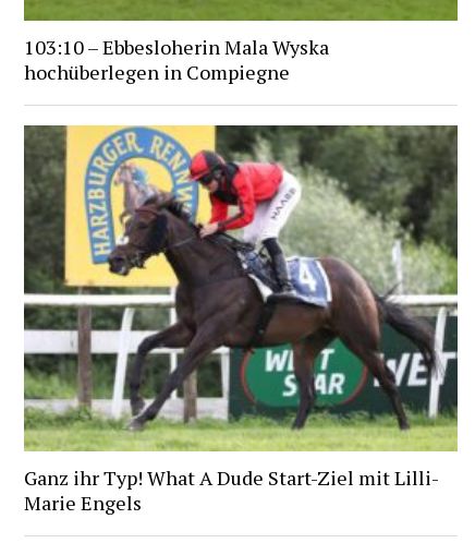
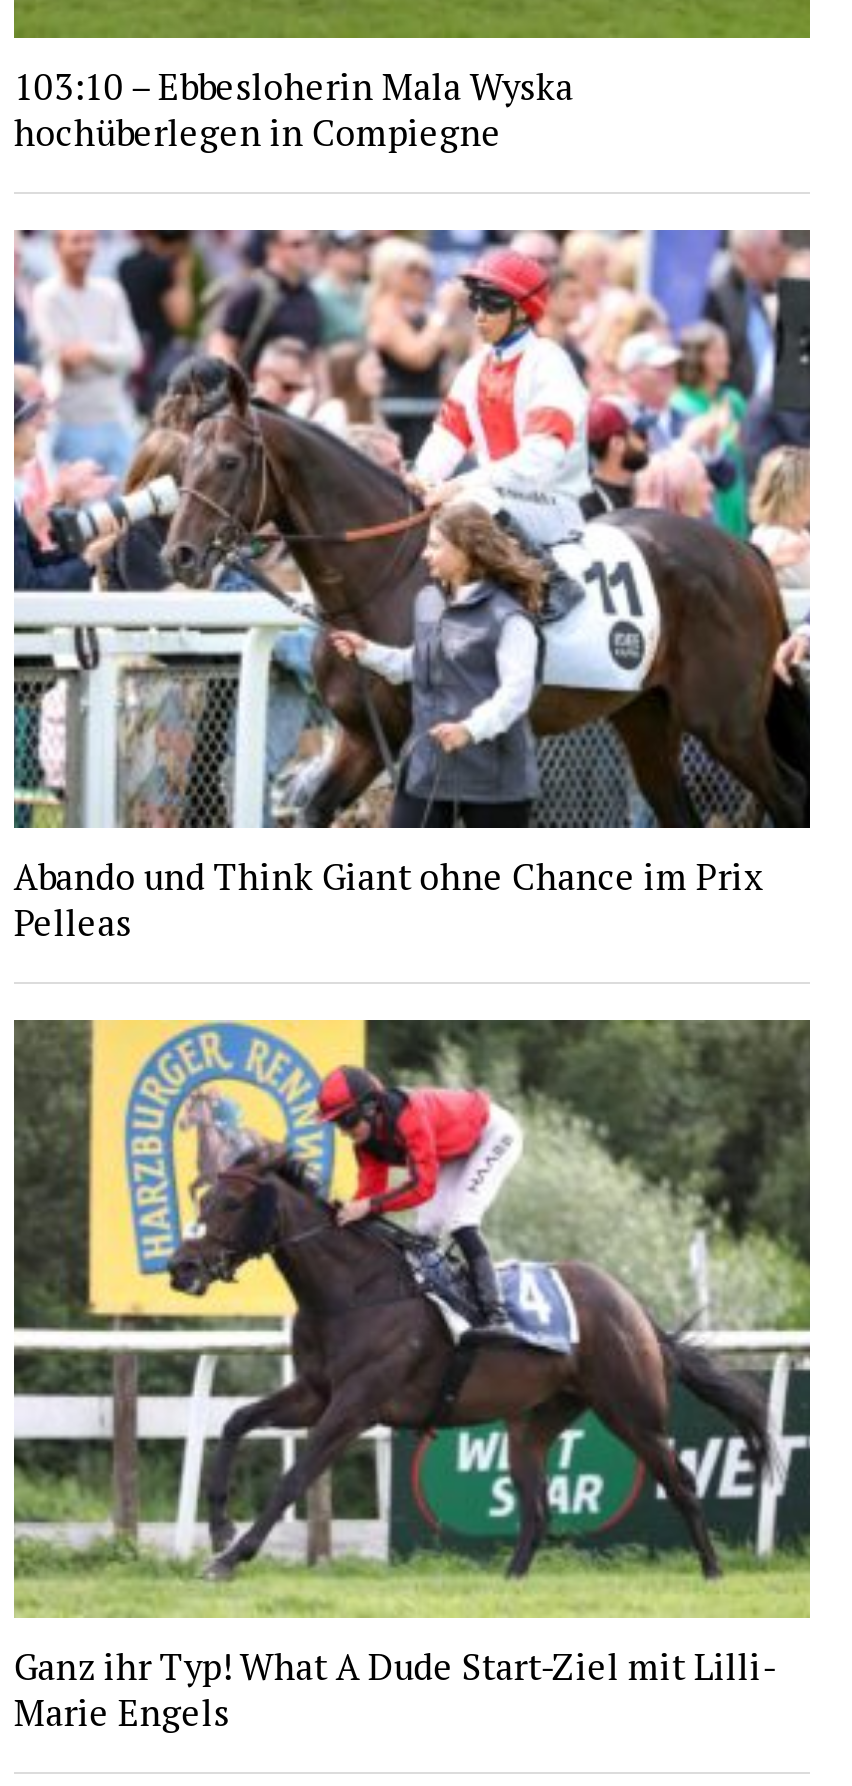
+ [image]
+ Abando und Think Giant ohne Chance im Prix
+ Pelleas
